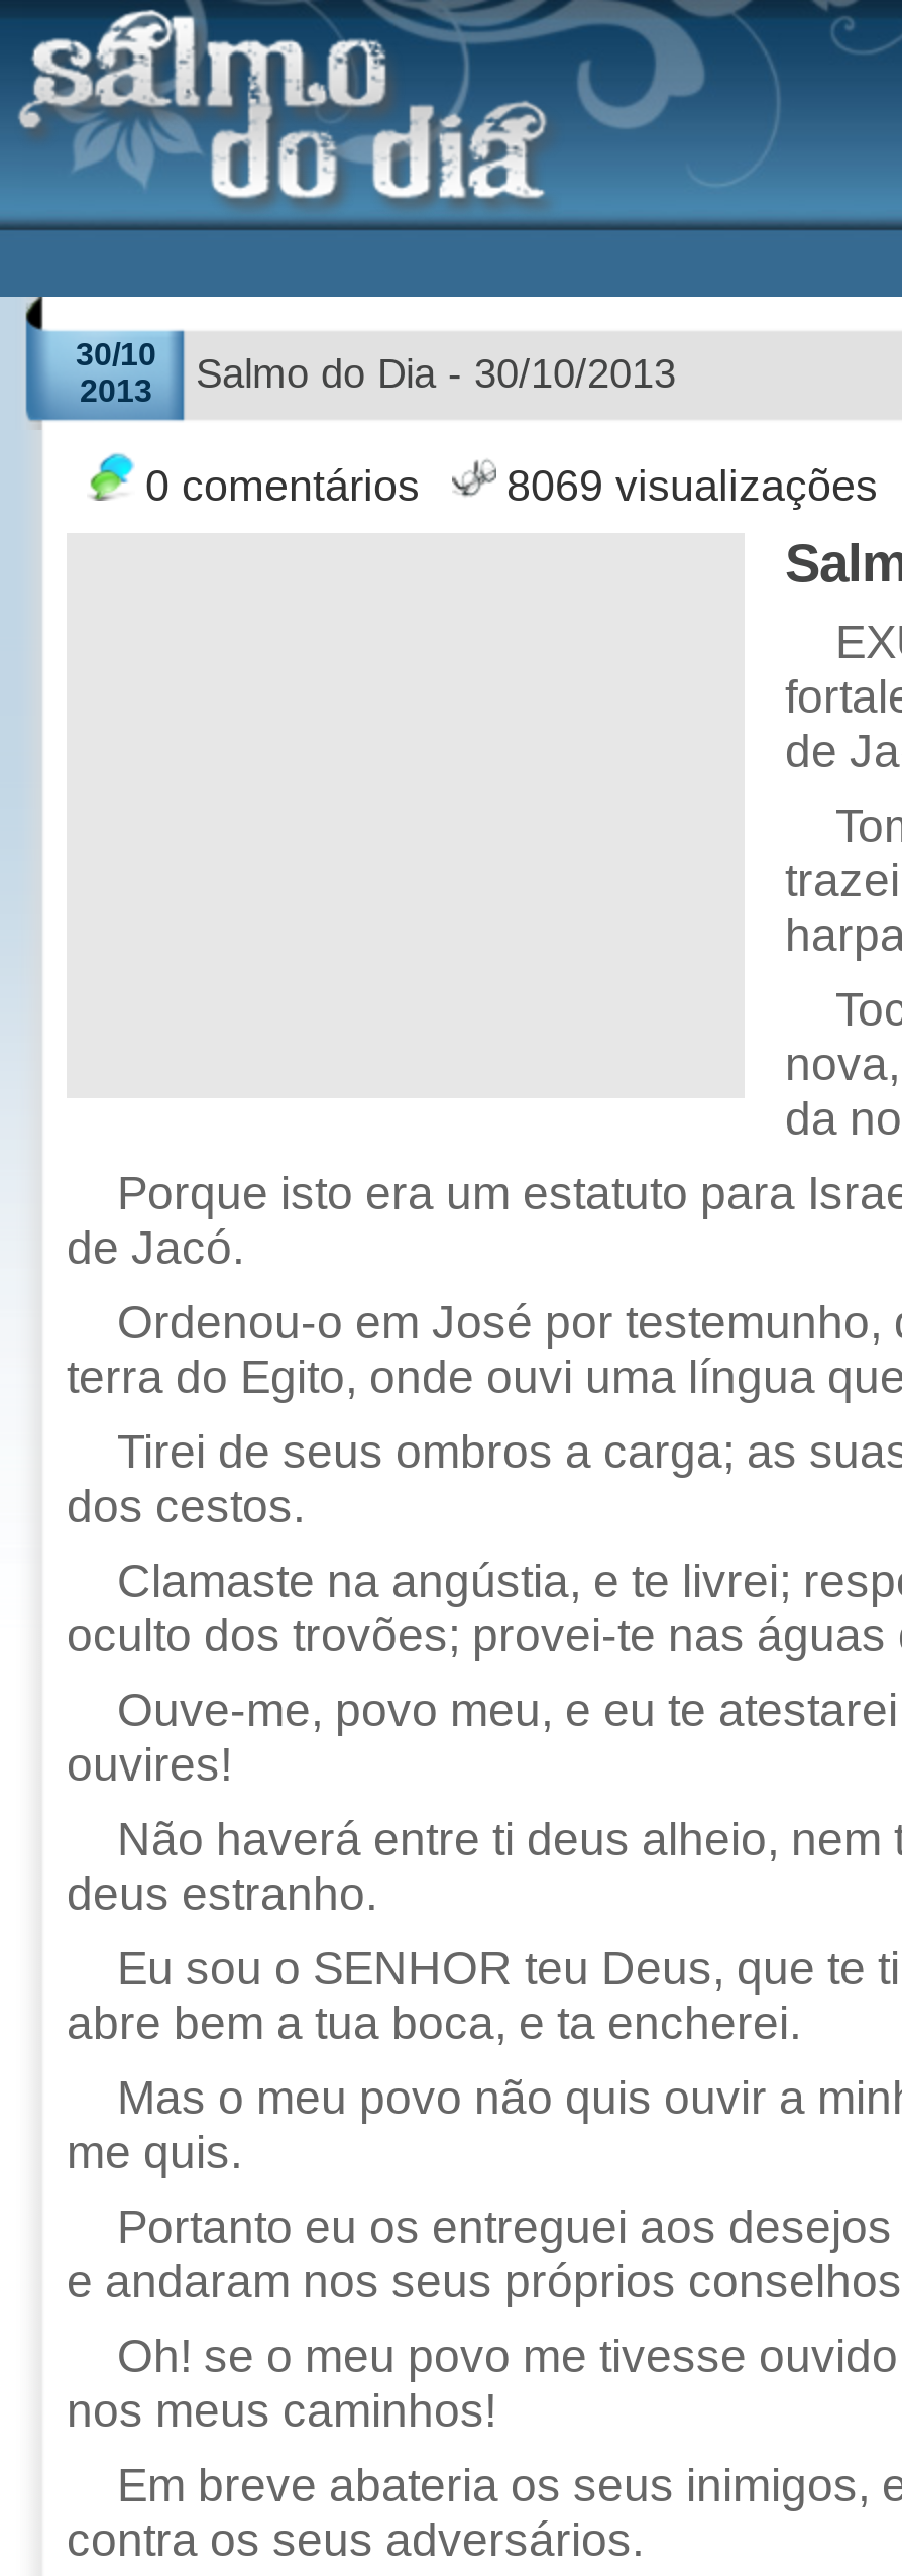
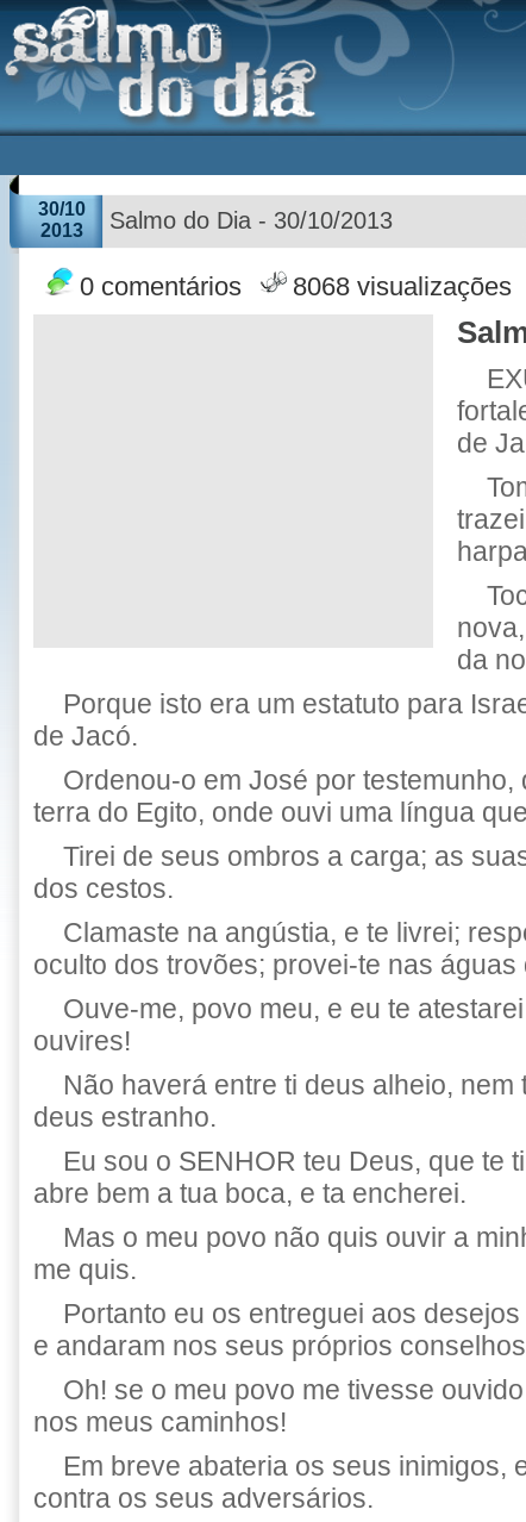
- 8069 visualizações
+ 8068 visualizações
